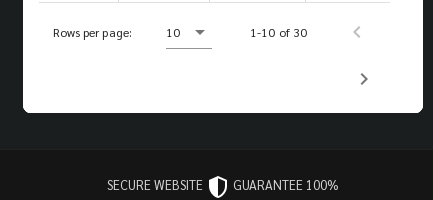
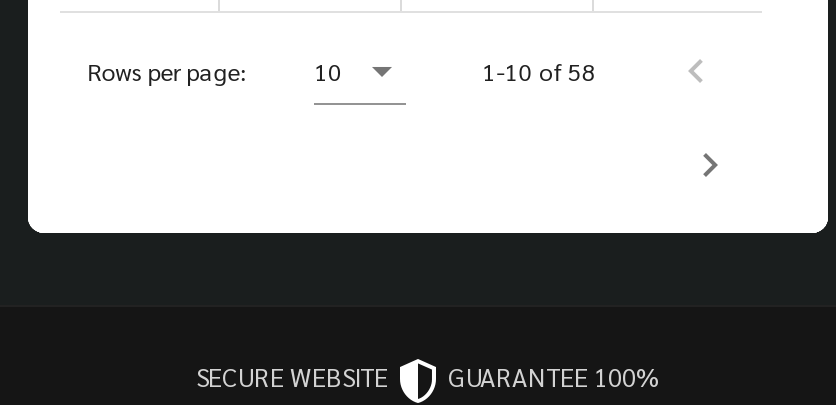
- 1-10 of 30
+ 1-10 of 58
